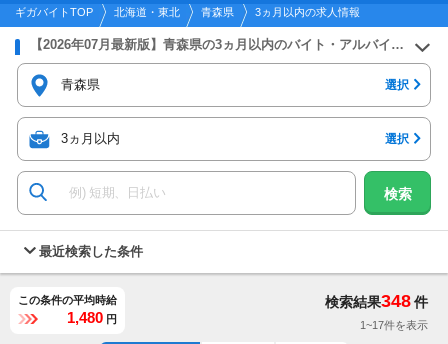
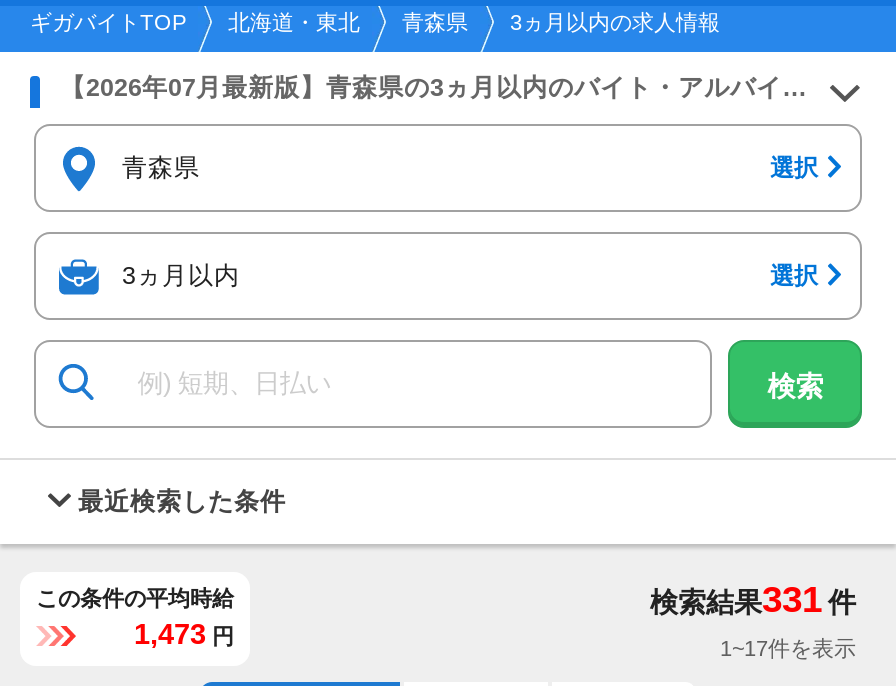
- 検索結果348 件
+ 検索結果331 件

- 1,480 円
+ 1,473 円
